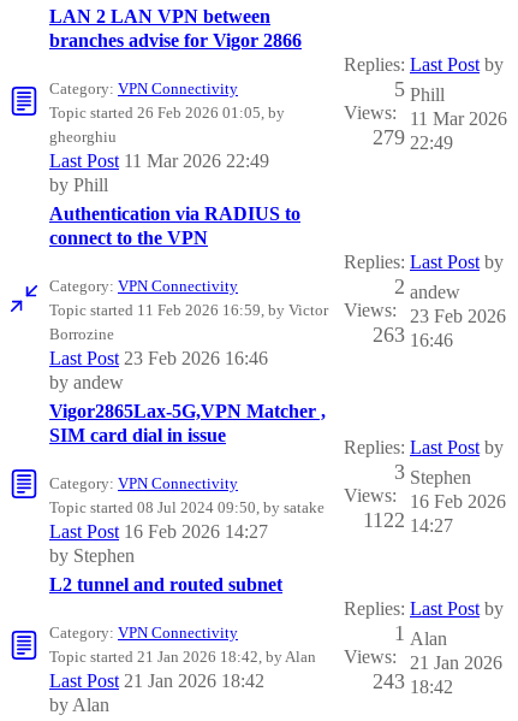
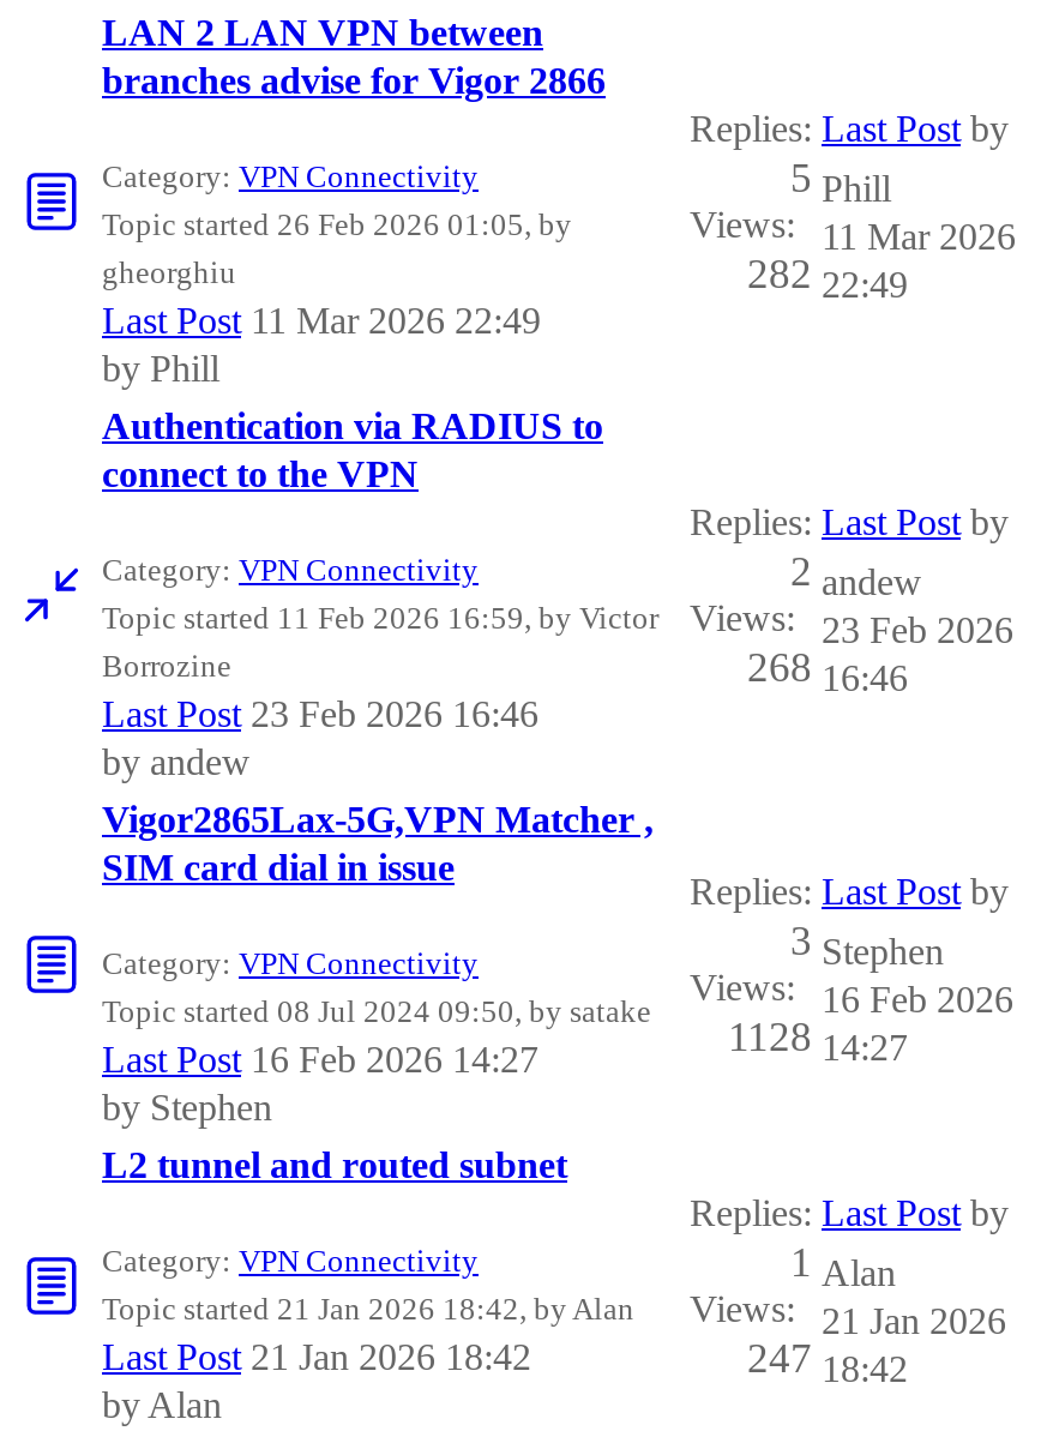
- 279 22:49
+ 282 22:49

- 263 16:46
+ 268 16:46

- 1122 14:27
+ 1128 14:27

- 243 18:42
+ 247 18:42
